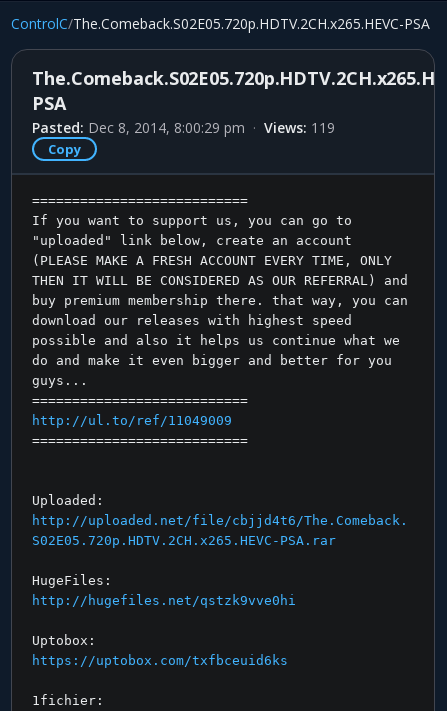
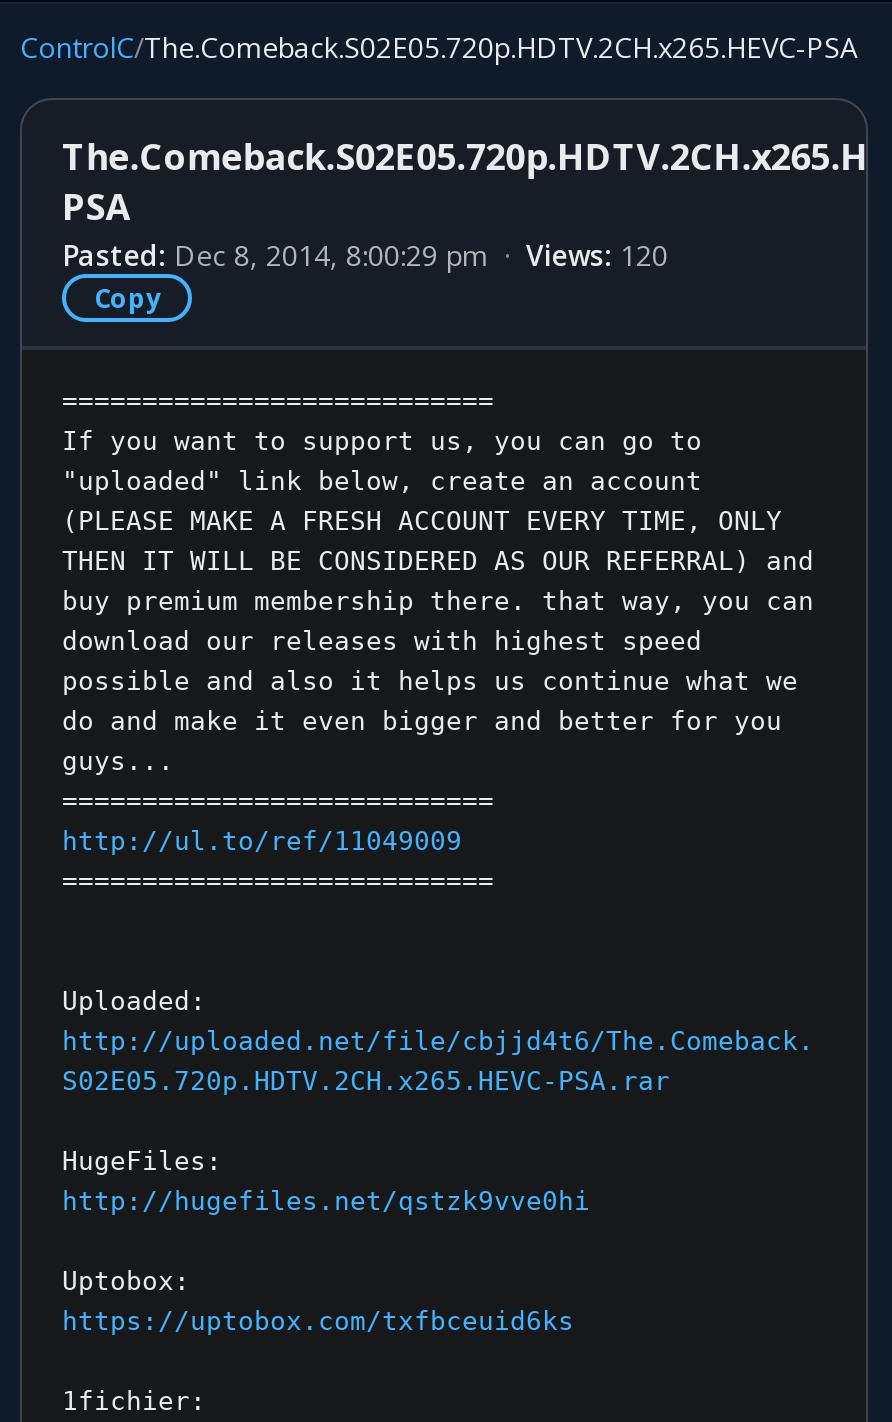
- Pasted: Dec 8, 2014, 8:00:29 pm · Views: 119
+ Pasted: Dec 8, 2014, 8:00:29 pm · Views: 120
